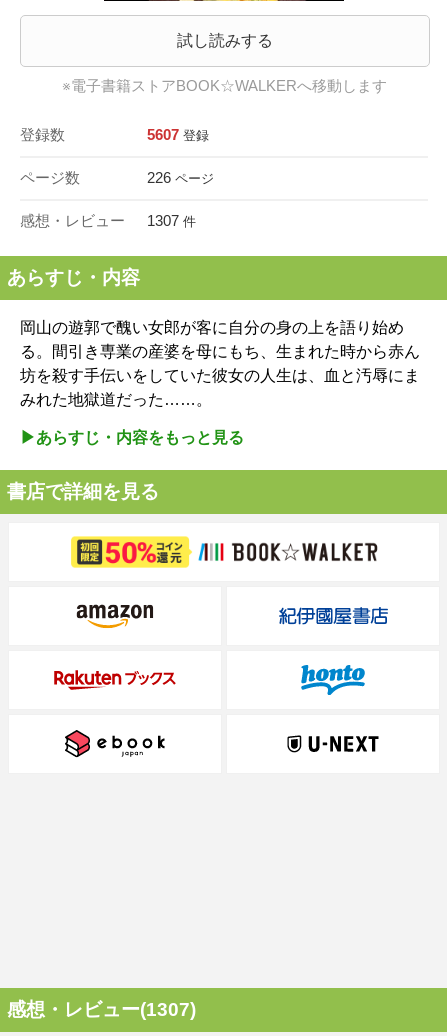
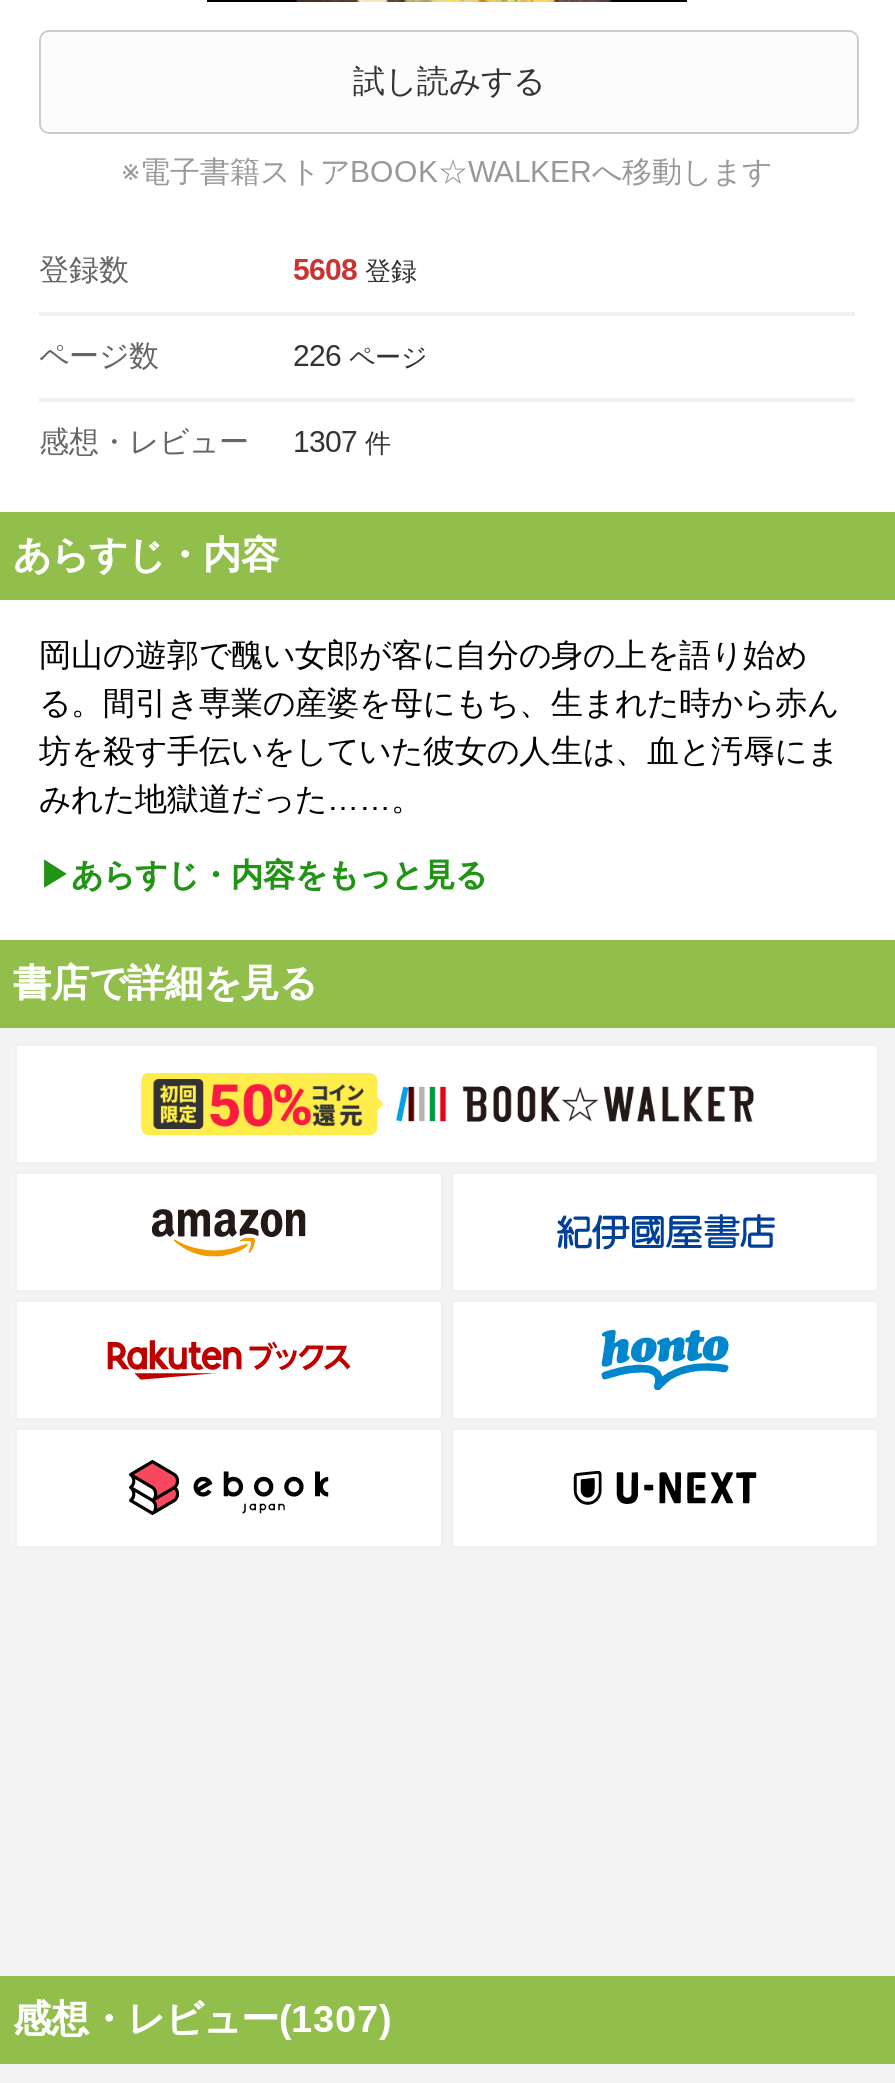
- 5607 登録
+ 5608 登録
